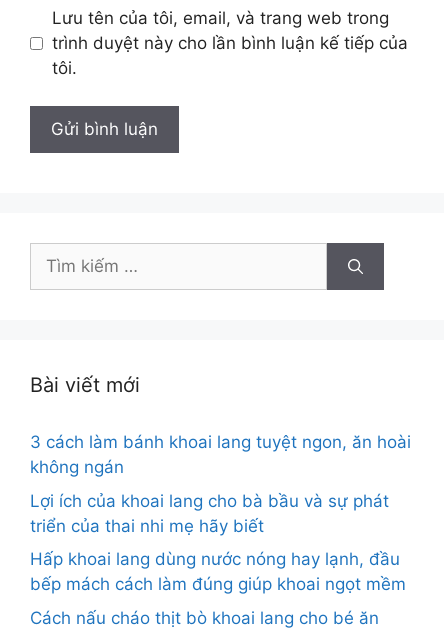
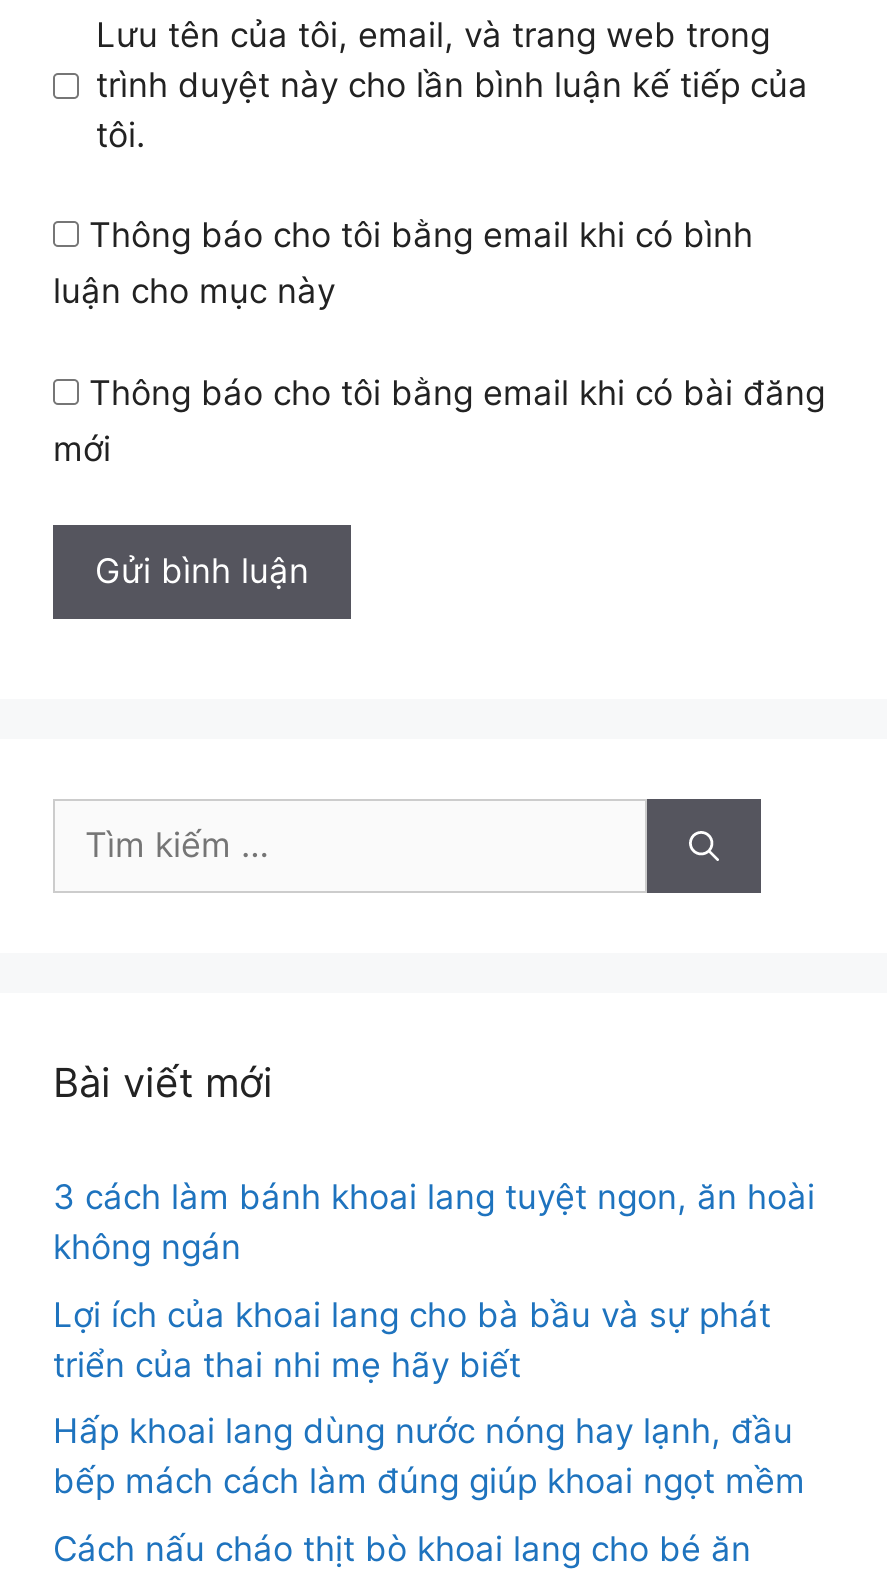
+ Thông báo cho tôi bằng email khi có bình
+ luận cho mục này
+ Thông báo cho tôi bằng email khi có bài đăng
+ mới
